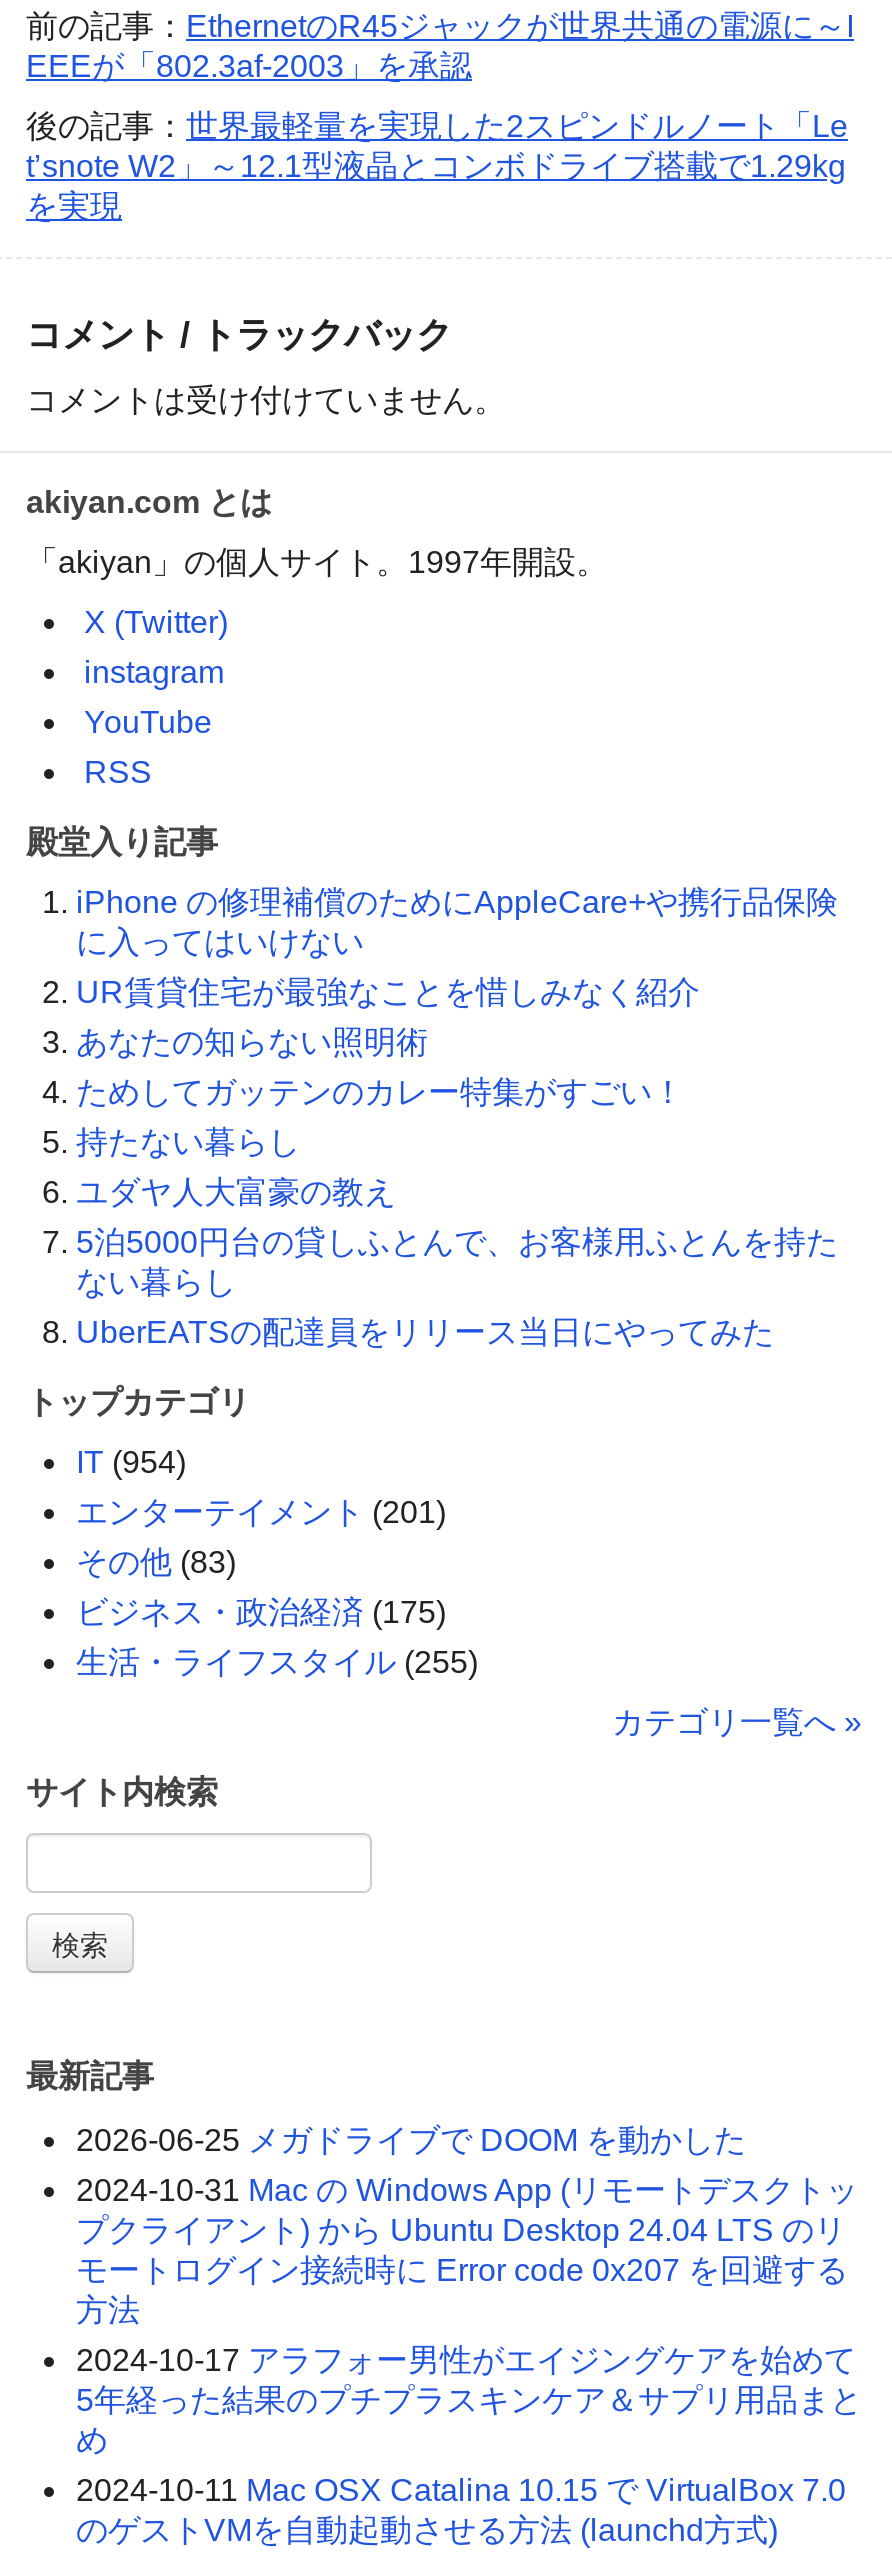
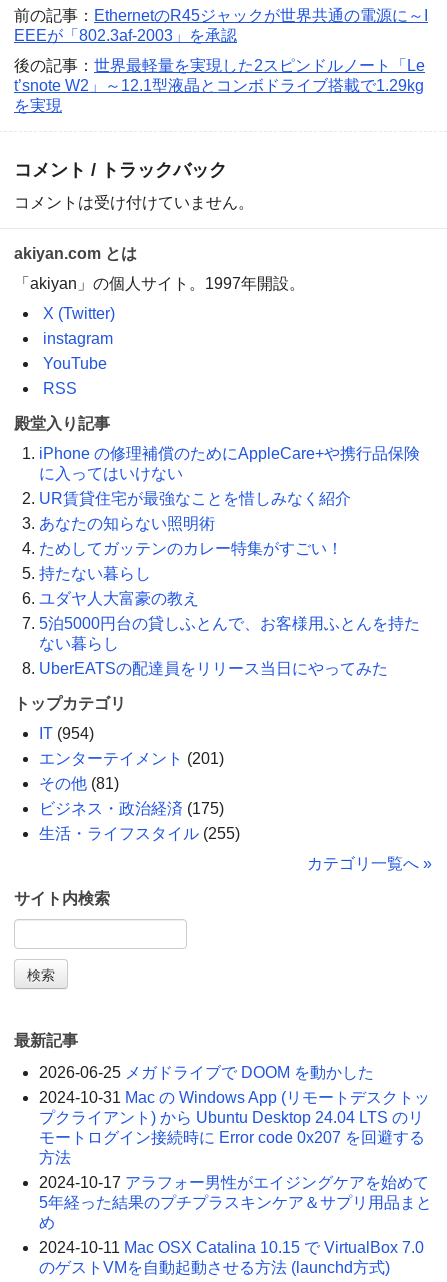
- その他(83)
+ その他(81)
